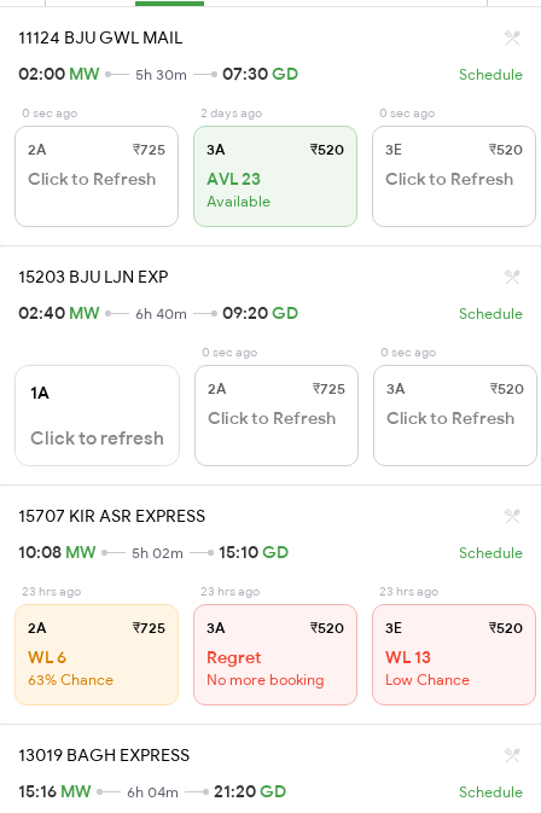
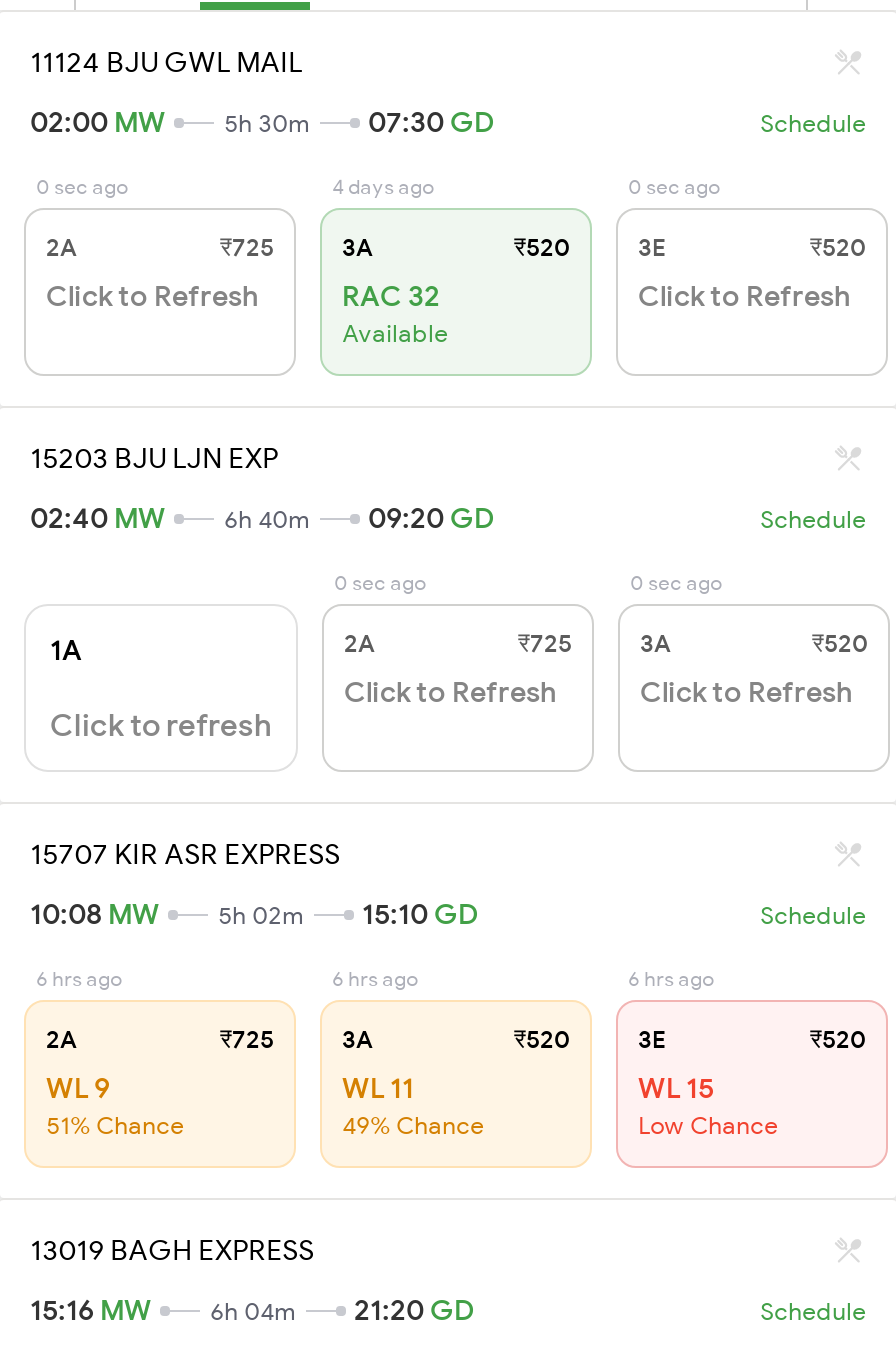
- 2 days ago
+ 4 days ago

- AVL 23
+ RAC 32

- 23 hrs ago
+ 6 hrs ago

- 23 hrs ago
+ 6 hrs ago

- 23 hrs ago
+ 6 hrs ago

- WL 6
+ WL 9

- Regret
- No more booking
+ WL 11
+ 49% Chance

- WL 13
+ WL 15

- 63% Chance
+ 51% Chance
